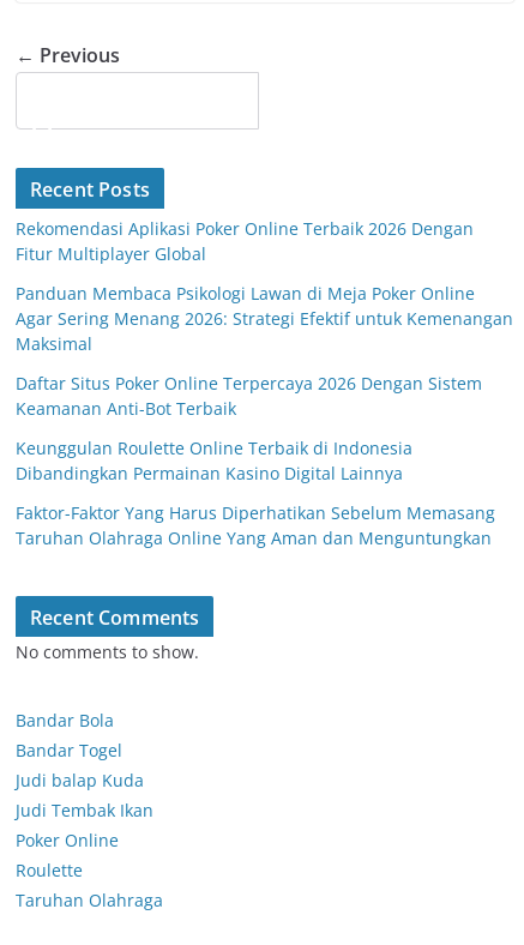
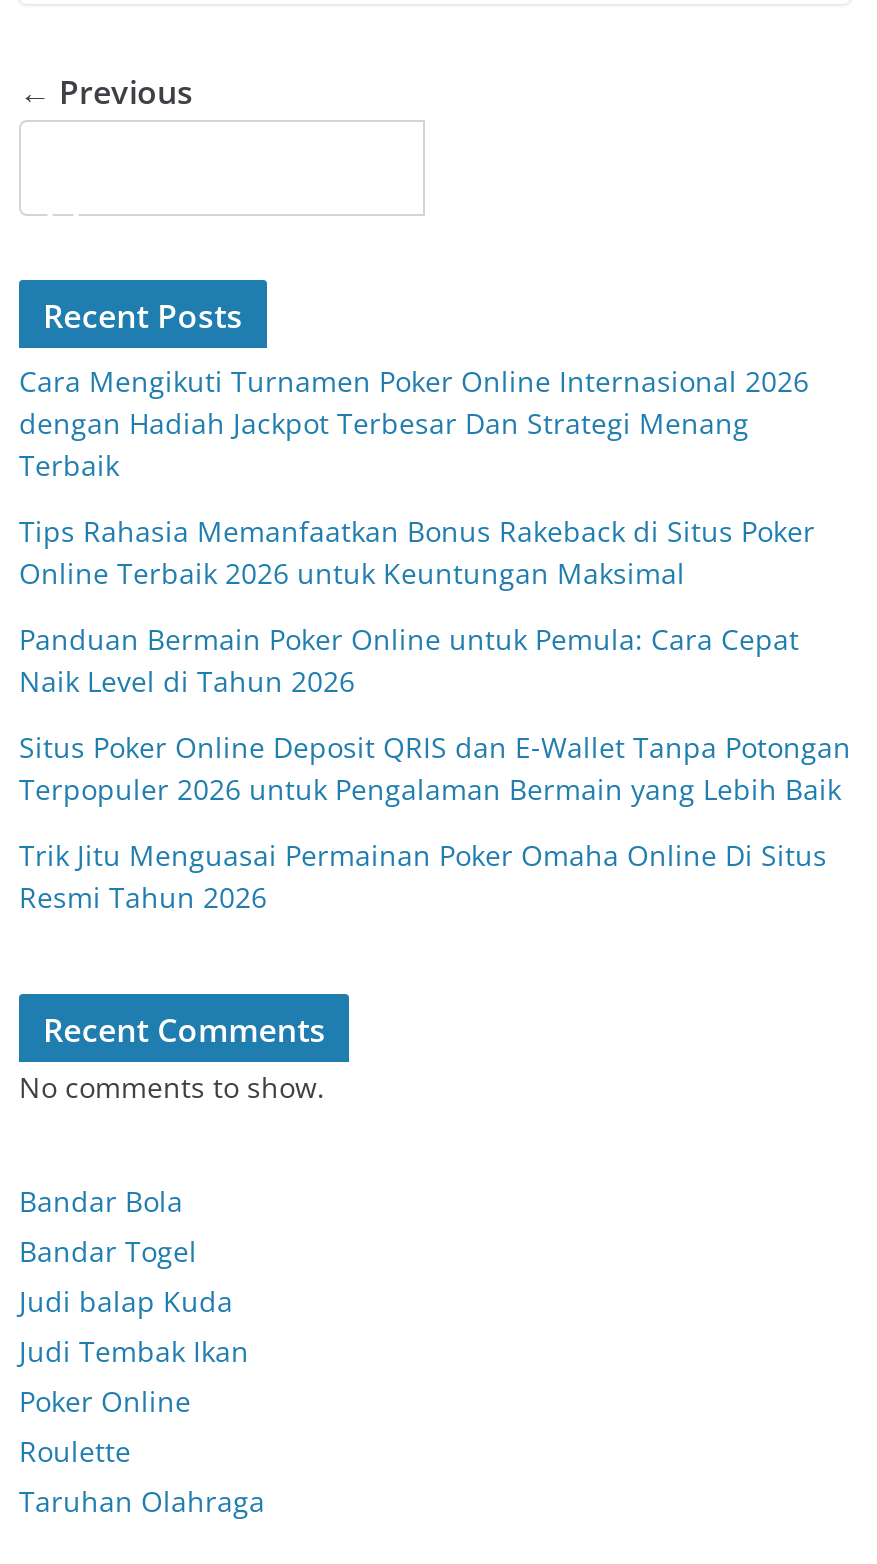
- Rekomendasi Aplikasi Poker Online Terbaik 2026 Dengan
- Fitur Multiplayer Global
+ Cara Mengikuti Turnamen Poker Online Internasional 2026
+ dengan Hadiah Jackpot Terbesar Dan Strategi Menang
+ Terbaik

- Panduan Membaca Psikologi Lawan di Meja Poker Online
- Agar Sering Menang 2026: Strategi Efektif untuk Kemenangan
- Maksimal
+ Tips Rahasia Memanfaatkan Bonus Rakeback di Situs Poker
+ Online Terbaik 2026 untuk Keuntungan Maksimal

- Daftar Situs Poker Online Terpercaya 2026 Dengan Sistem
- Keamanan Anti-Bot Terbaik
+ Panduan Bermain Poker Online untuk Pemula: Cara Cepat
+ Naik Level di Tahun 2026

- Keunggulan Roulette Online Terbaik di Indonesia
- Dibandingkan Permainan Kasino Digital Lainnya
+ Situs Poker Online Deposit QRIS dan E-Wallet Tanpa Potongan
+ Terpopuler 2026 untuk Pengalaman Bermain yang Lebih Baik

- Faktor-Faktor Yang Harus Diperhatikan Sebelum Memasang
- Taruhan Olahraga Online Yang Aman dan Menguntungkan
+ Trik Jitu Menguasai Permainan Poker Omaha Online Di Situs
+ Resmi Tahun 2026
